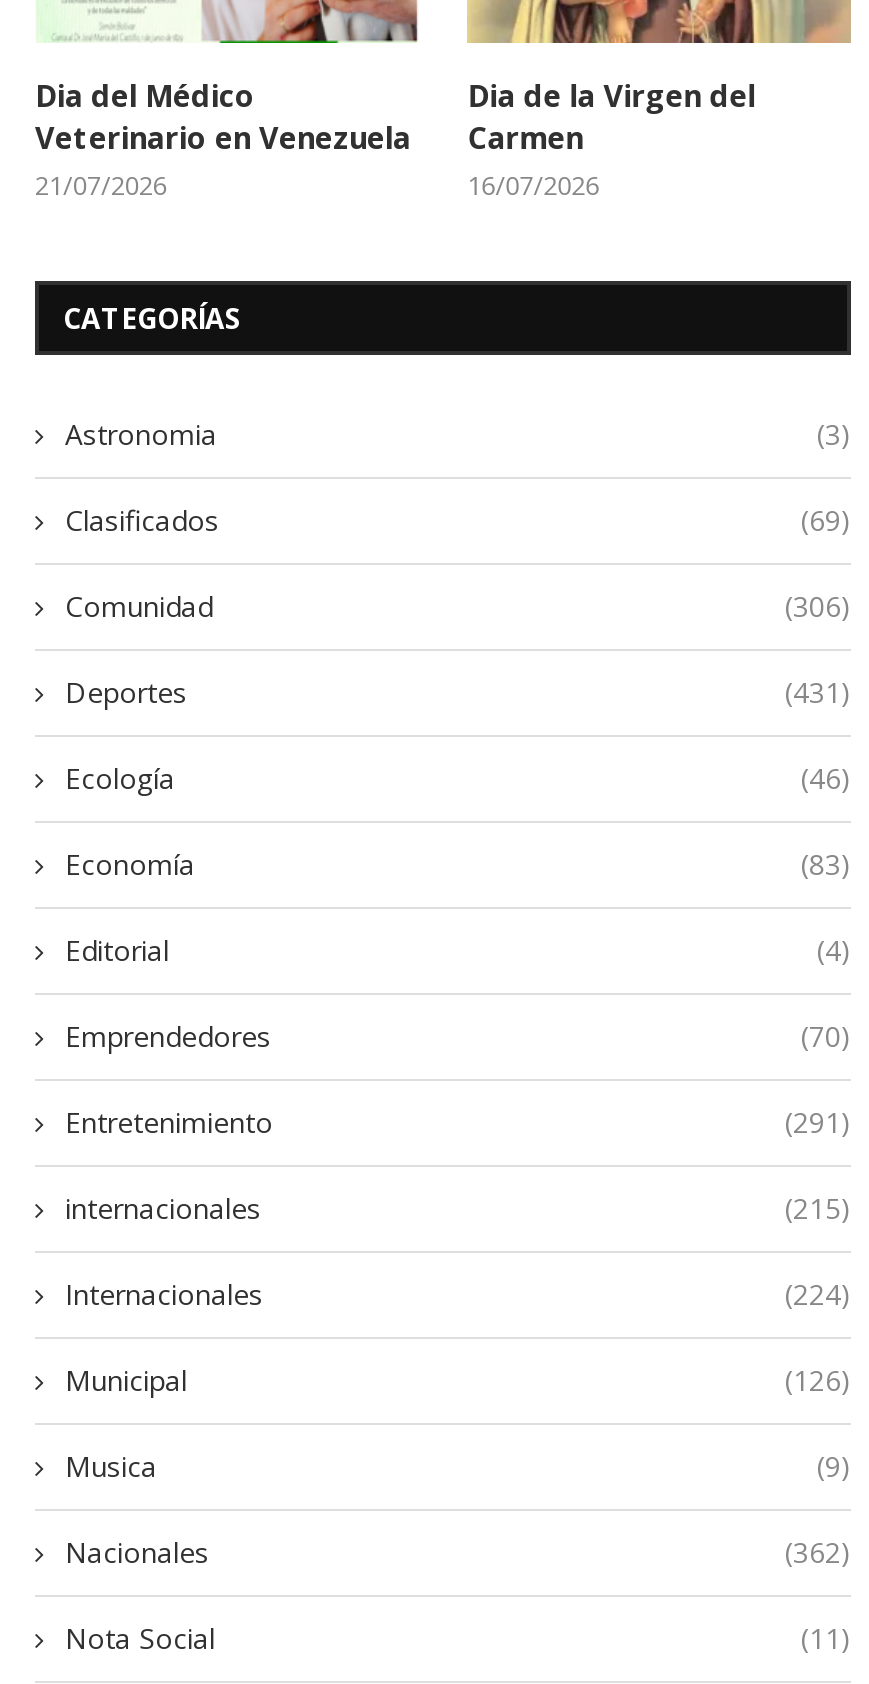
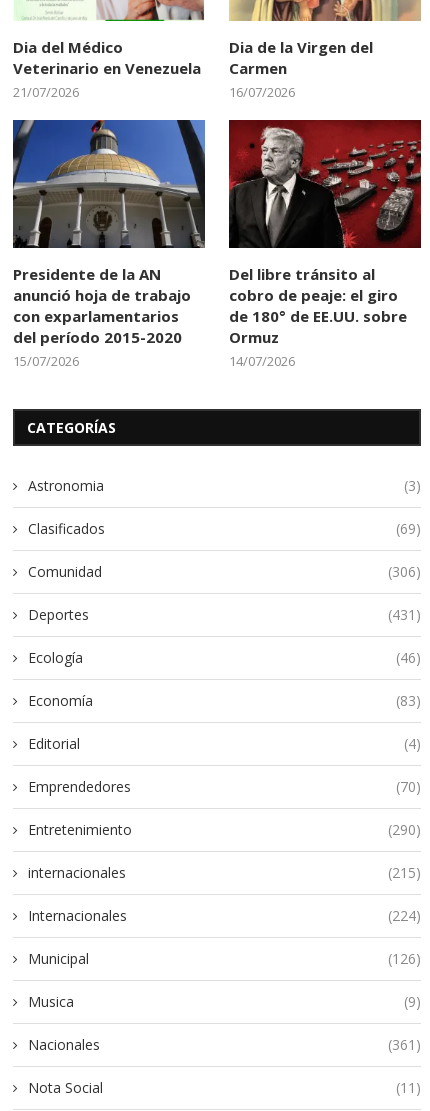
+ [image]
+ Presidente de la AN
+ anunció hoja de trabajo
+ con exparlamentarios
+ del período 2015-2020
+ 15/07/2026

+ [image]
+ Del libre tránsito al
+ cobro de peaje: el giro
+ de 180° de EE.UU. sobre
+ Ormuz
+ 14/07/2026

- (291)
+ (290)

- (362)
+ (361)
